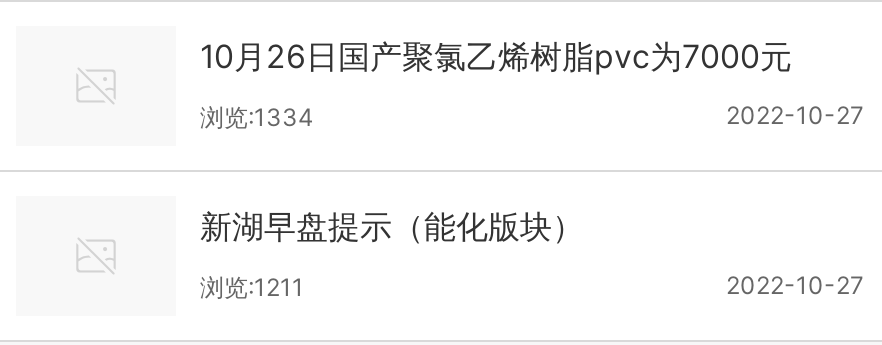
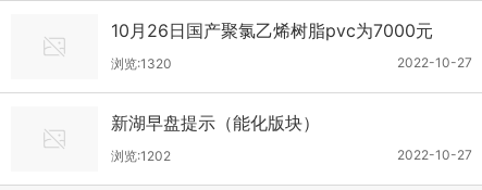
- 浏览:1334
+ 浏览:1320

- 浏览:1211
+ 浏览:1202
